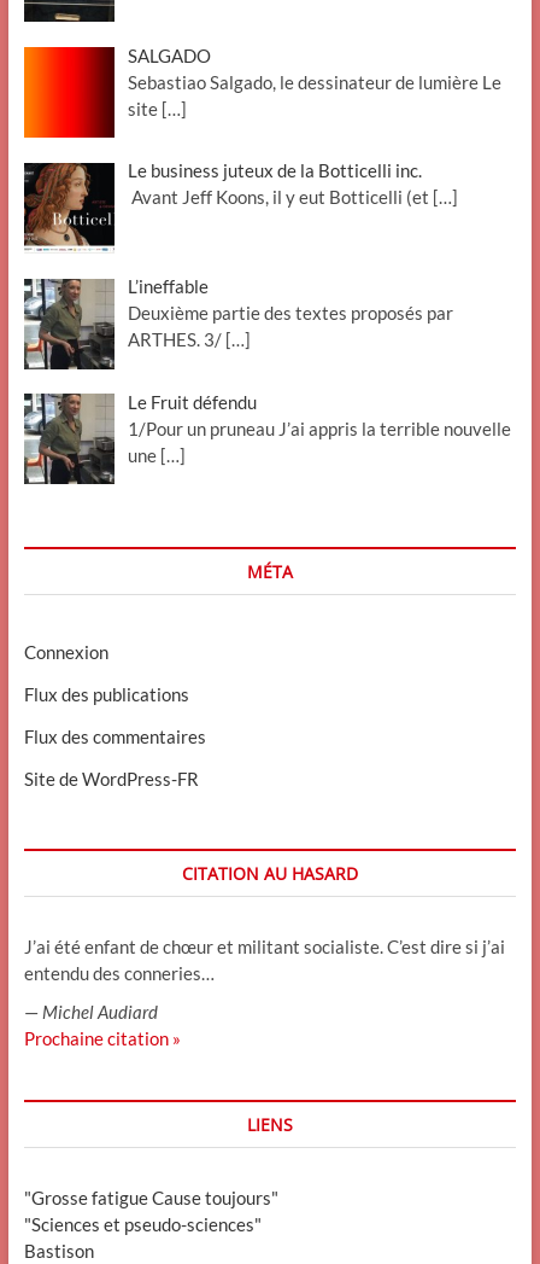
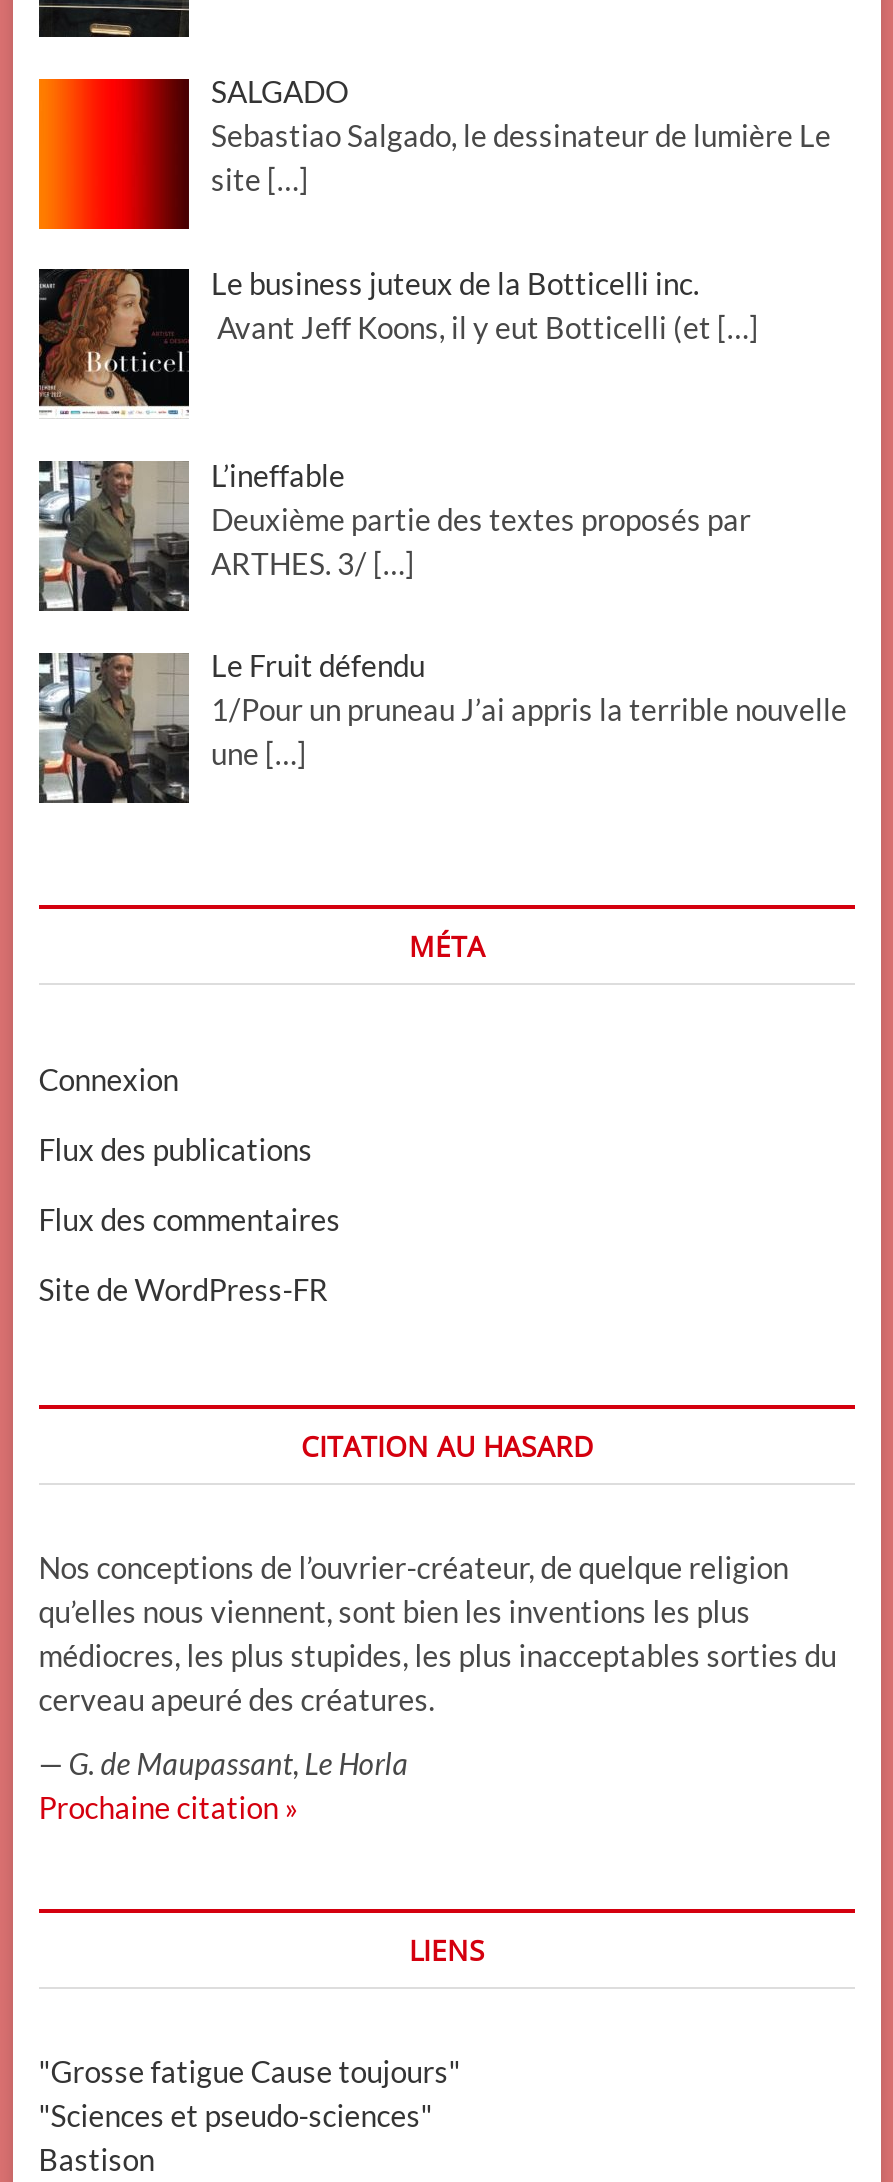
- J’ai été enfant de chœur et militant socialiste. C’est dire si j’ai
- entendu des conneries…
+ Nos conceptions de l’ouvrier-créateur, de quelque religion
+ qu’elles nous viennent, sont bien les inventions les plus
+ médiocres, les plus stupides, les plus inacceptables sorties du
+ cerveau apeuré des créatures.

- — Michel Audiard
+ — G. de Maupassant, Le Horla
